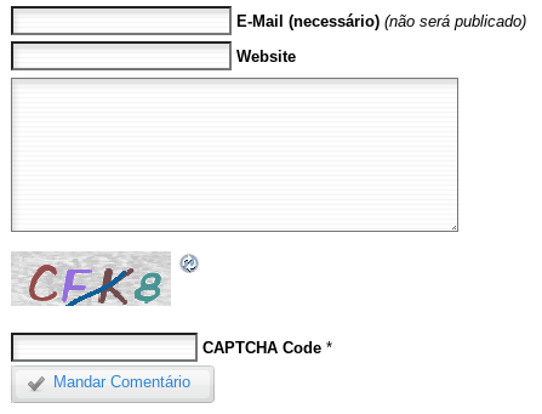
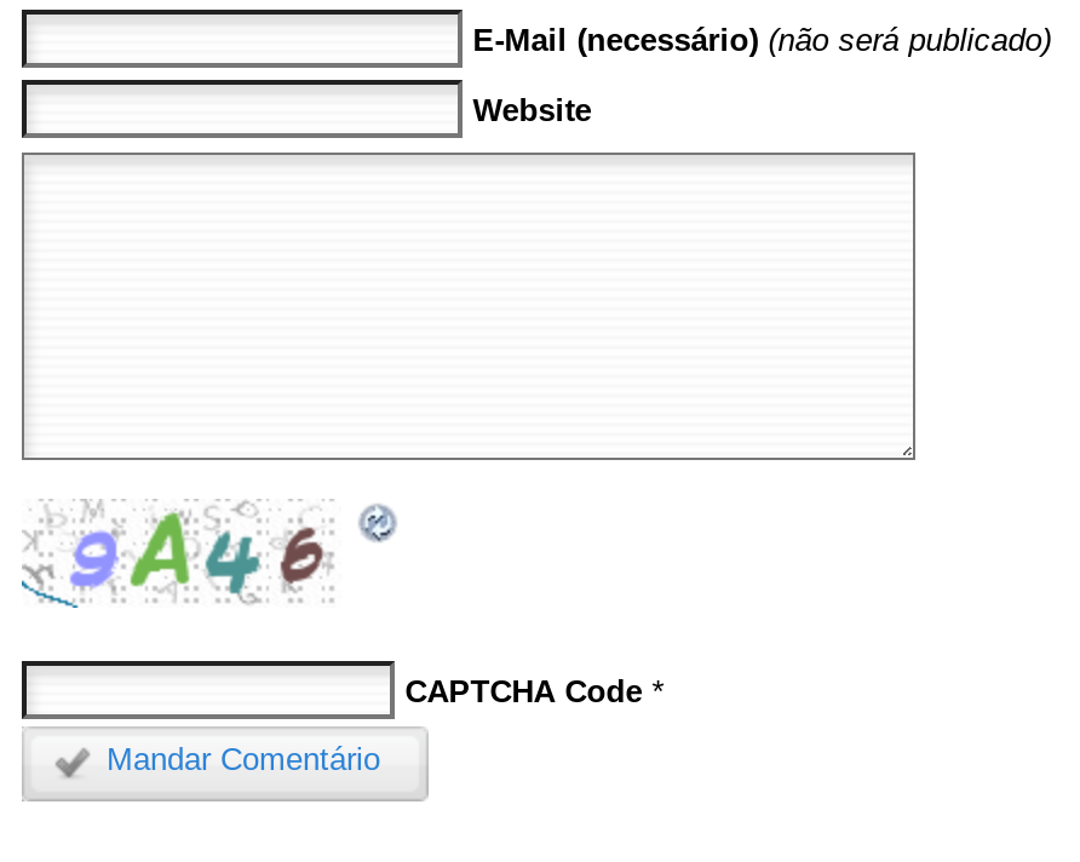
- [image]
+ [image]
